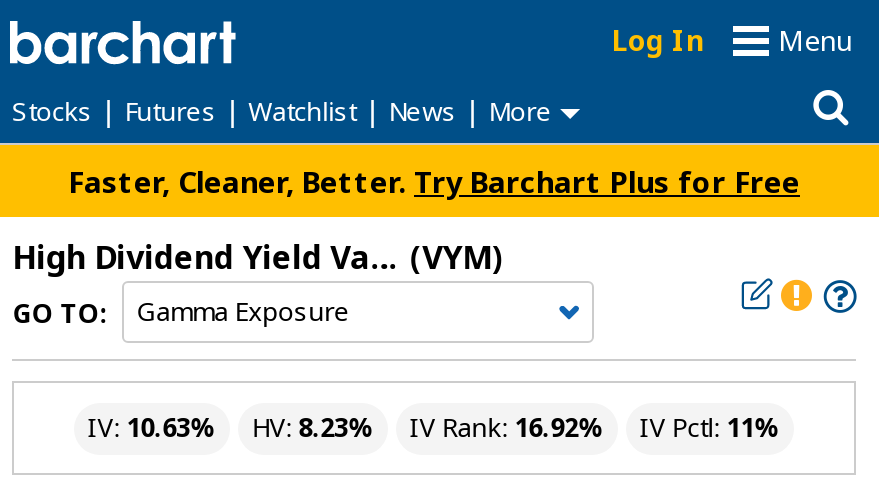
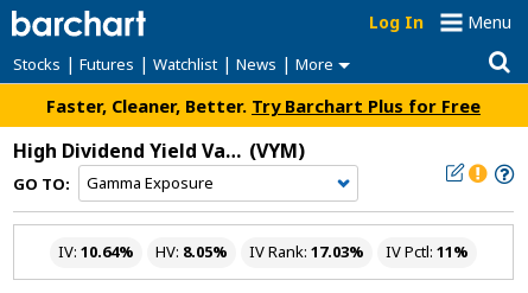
- IV: 10.63%
+ IV: 10.64%

- HV: 8.23%
+ HV: 8.05%

- IV Rank: 16.92%
+ IV Rank: 17.03%
